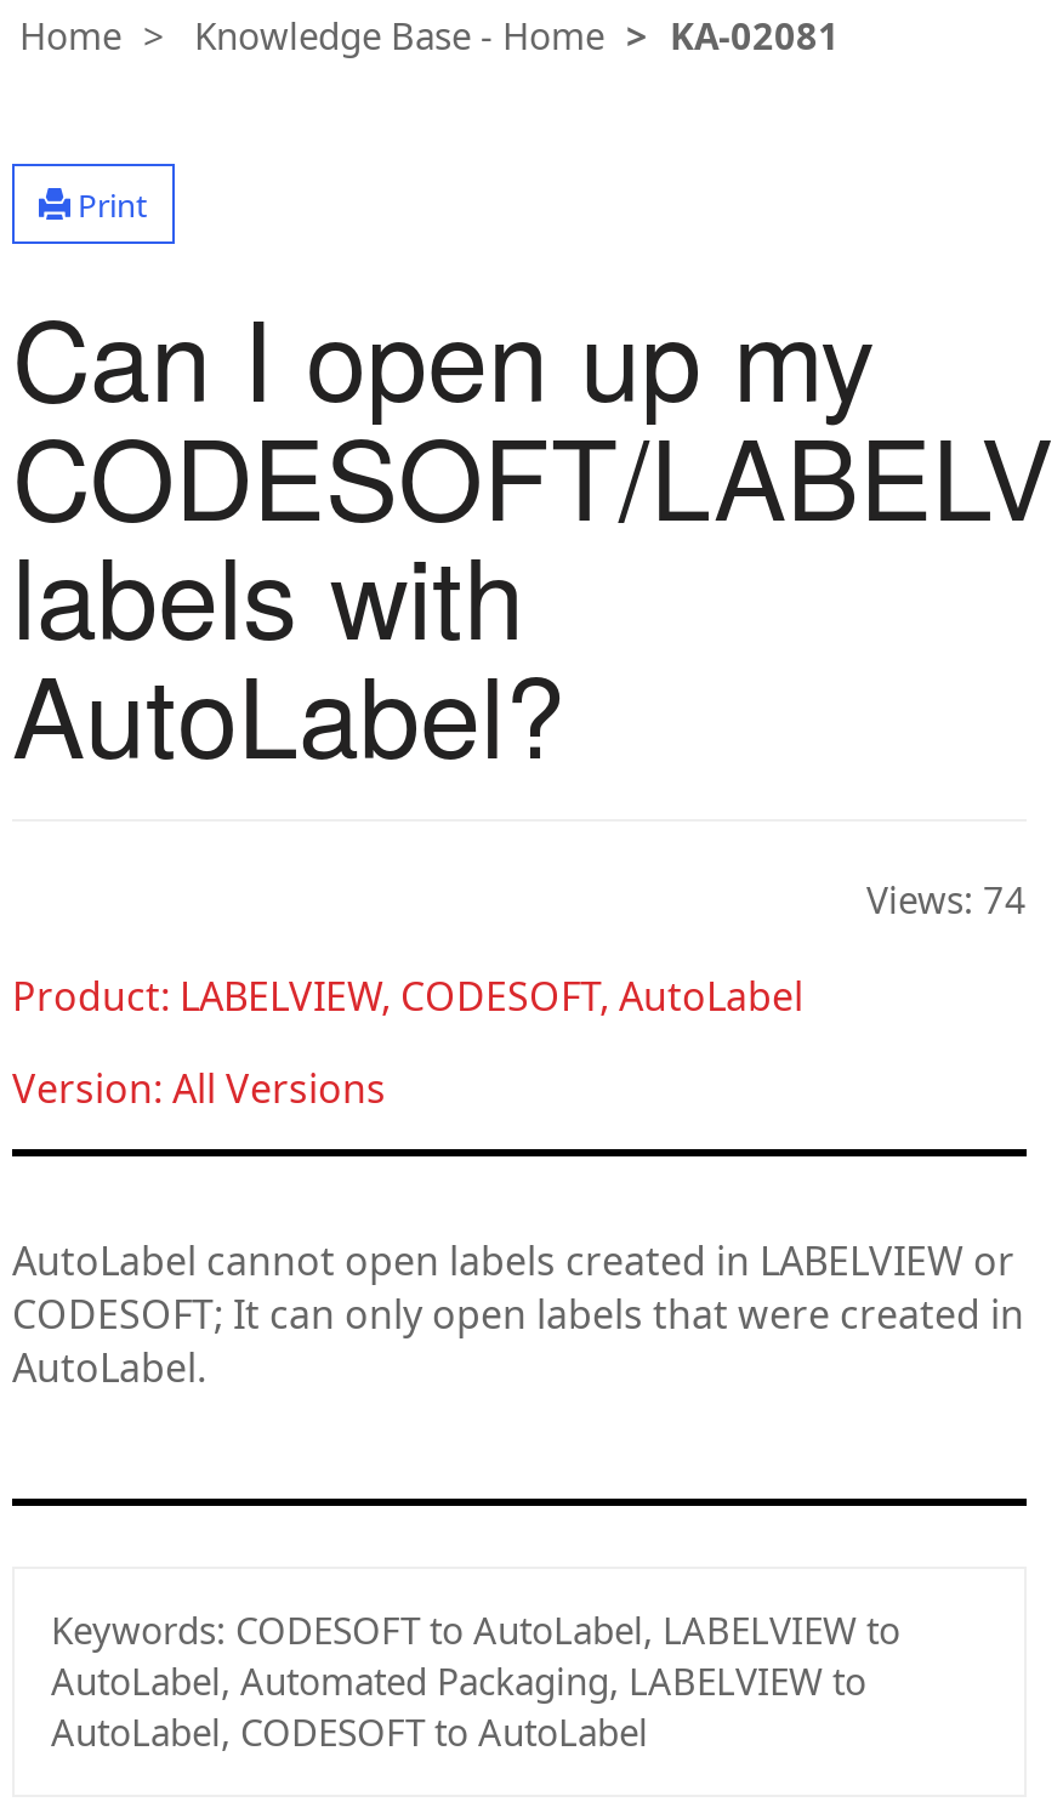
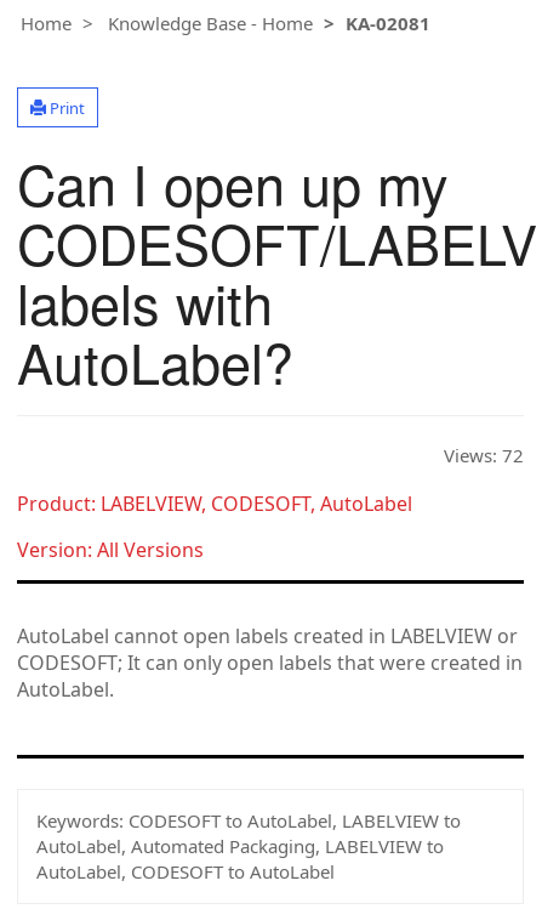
- Views: 74
+ Views: 72
